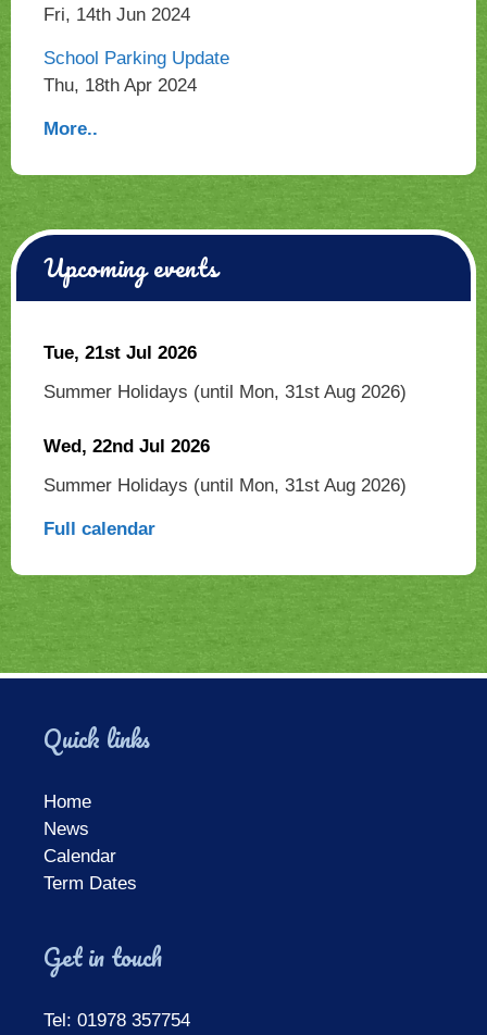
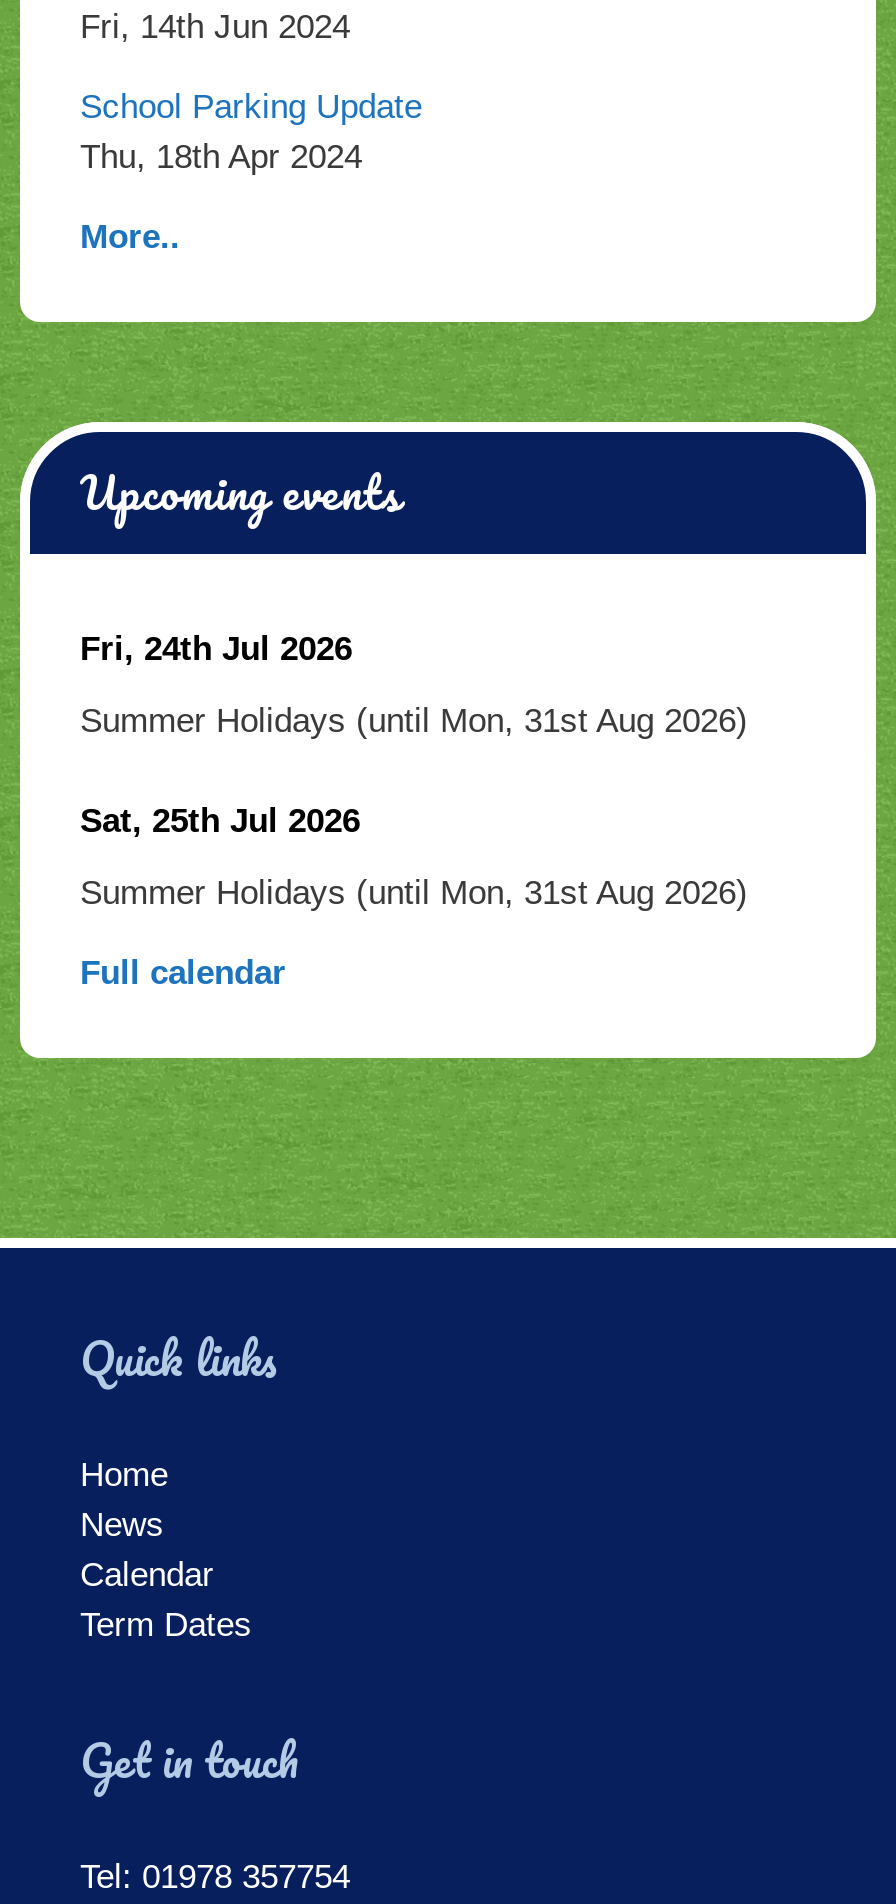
- Tue, 21st Jul 2026
+ Fri, 24th Jul 2026

- Wed, 22nd Jul 2026
+ Sat, 25th Jul 2026
